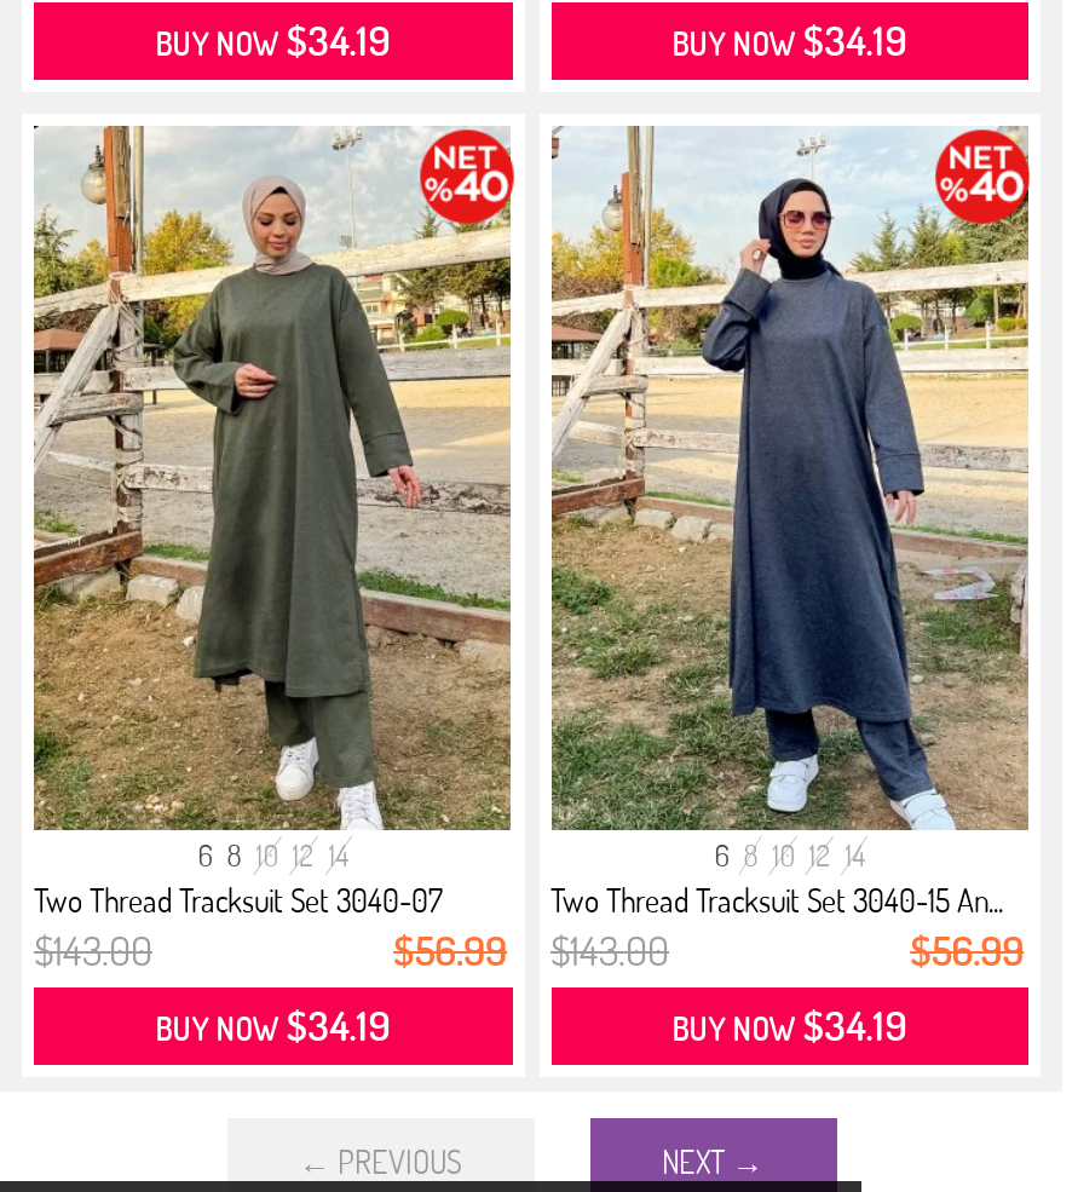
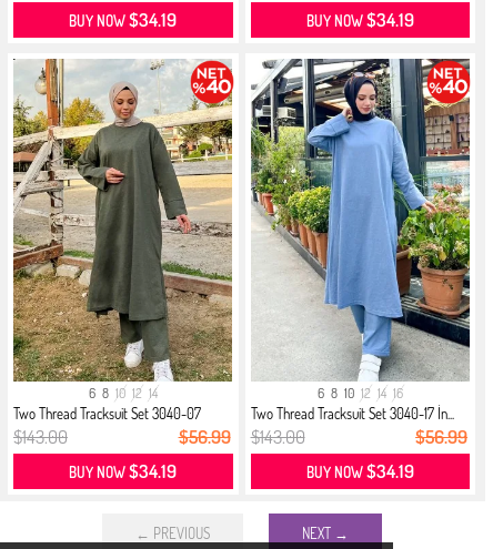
- [image]
- 6 8 10 12 14
- Two Thread Tracksuit Set 3040-15 An...
+ [image]
+ 6 8 10 12 14 16
+ Two Thread Tracksuit Set 3040-17 İn...
